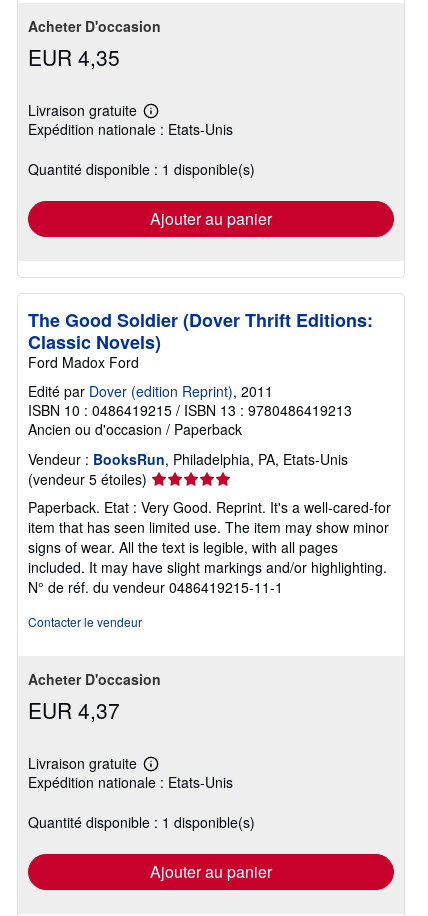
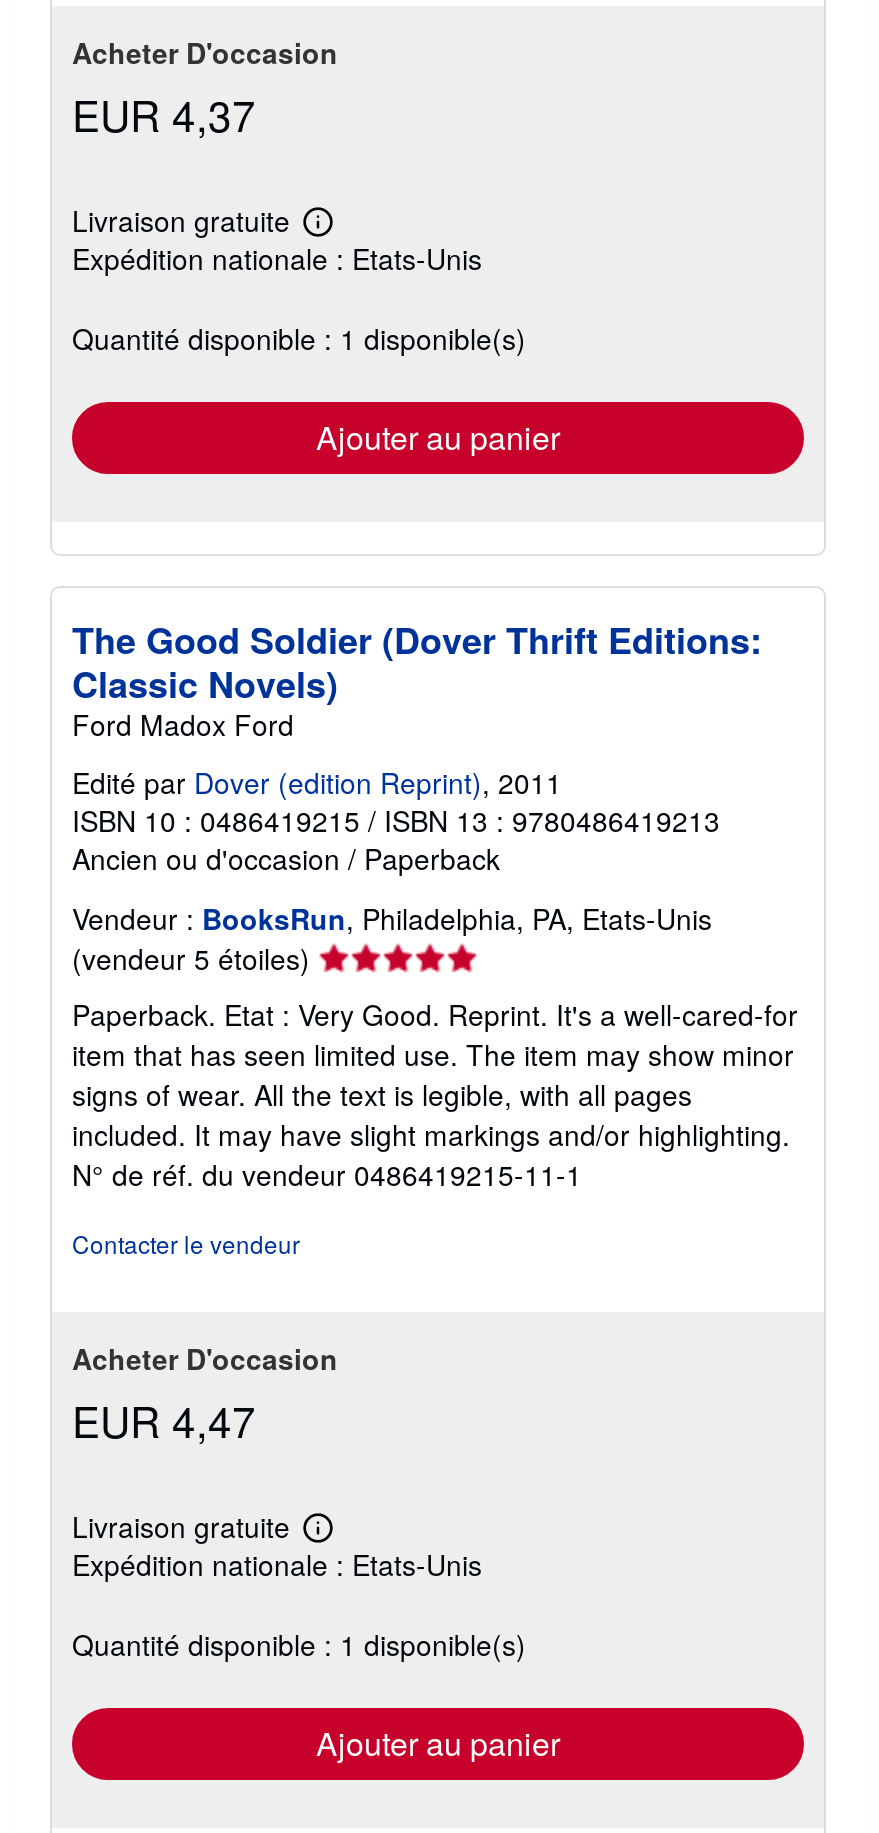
- EUR 4,35
+ EUR 4,37

- EUR 4,37
+ EUR 4,47
